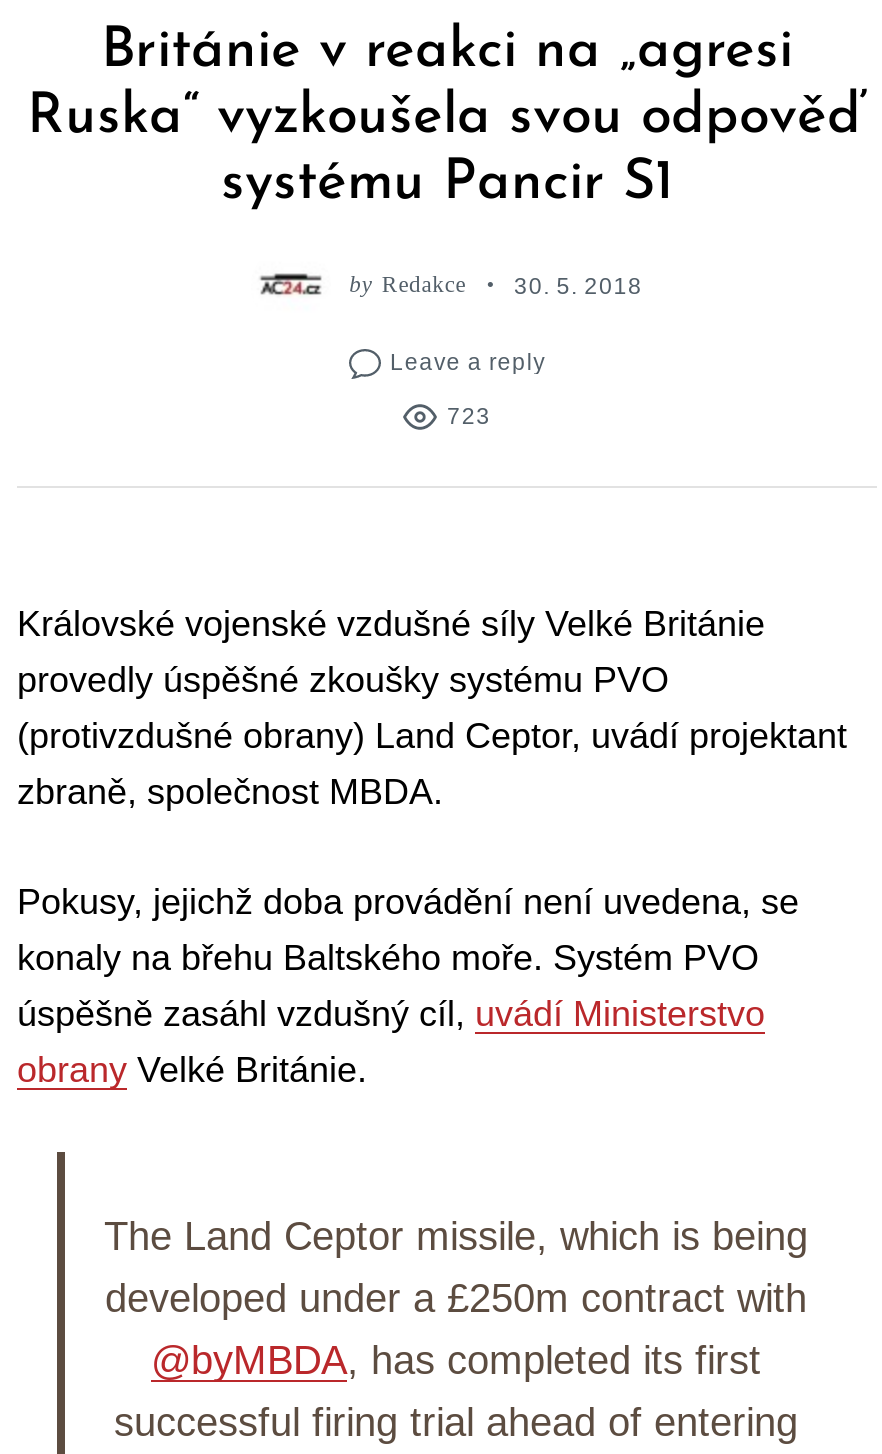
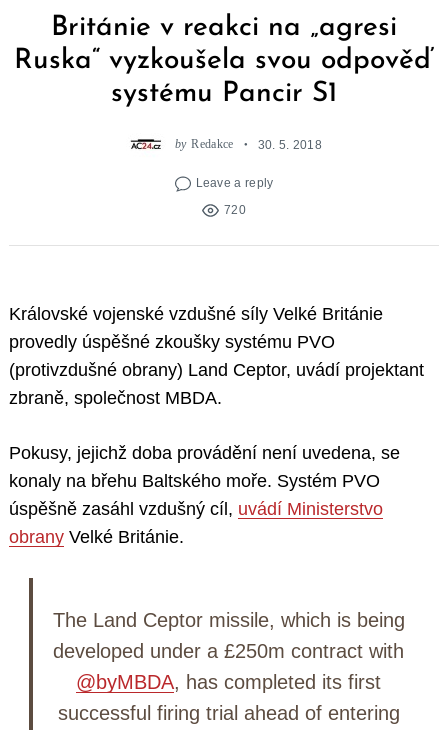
- 723
+ 720
